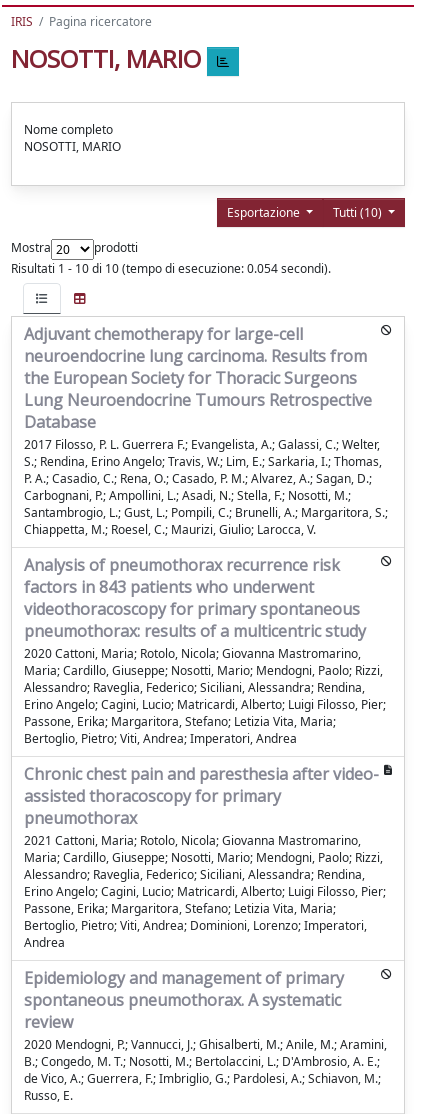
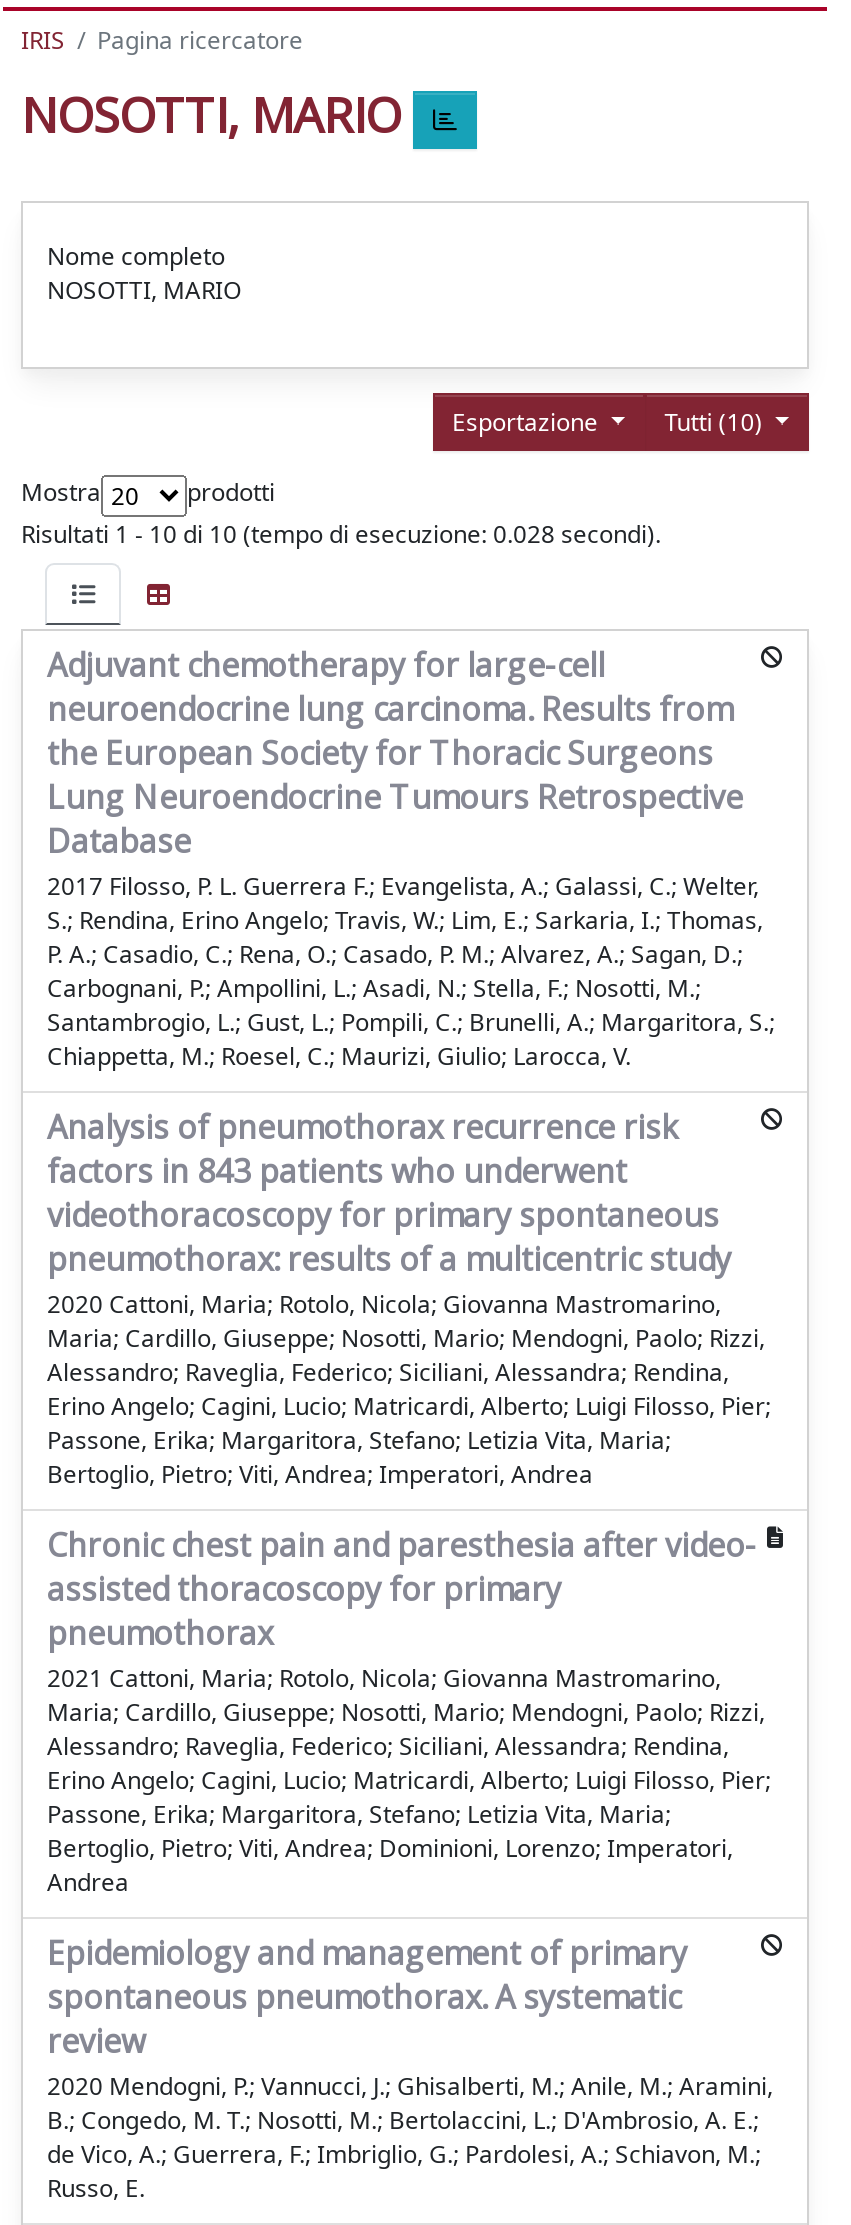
- Risultati 1 - 10 di 10 (tempo di esecuzione: 0.054 secondi).
+ Risultati 1 - 10 di 10 (tempo di esecuzione: 0.028 secondi).
